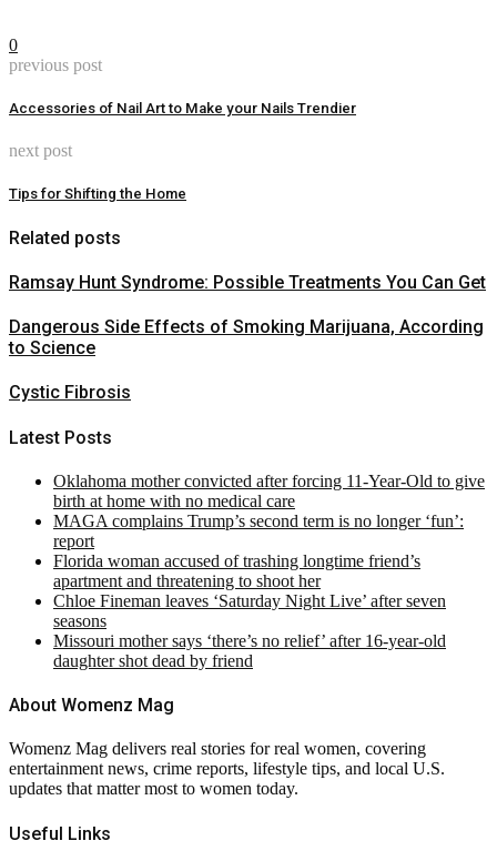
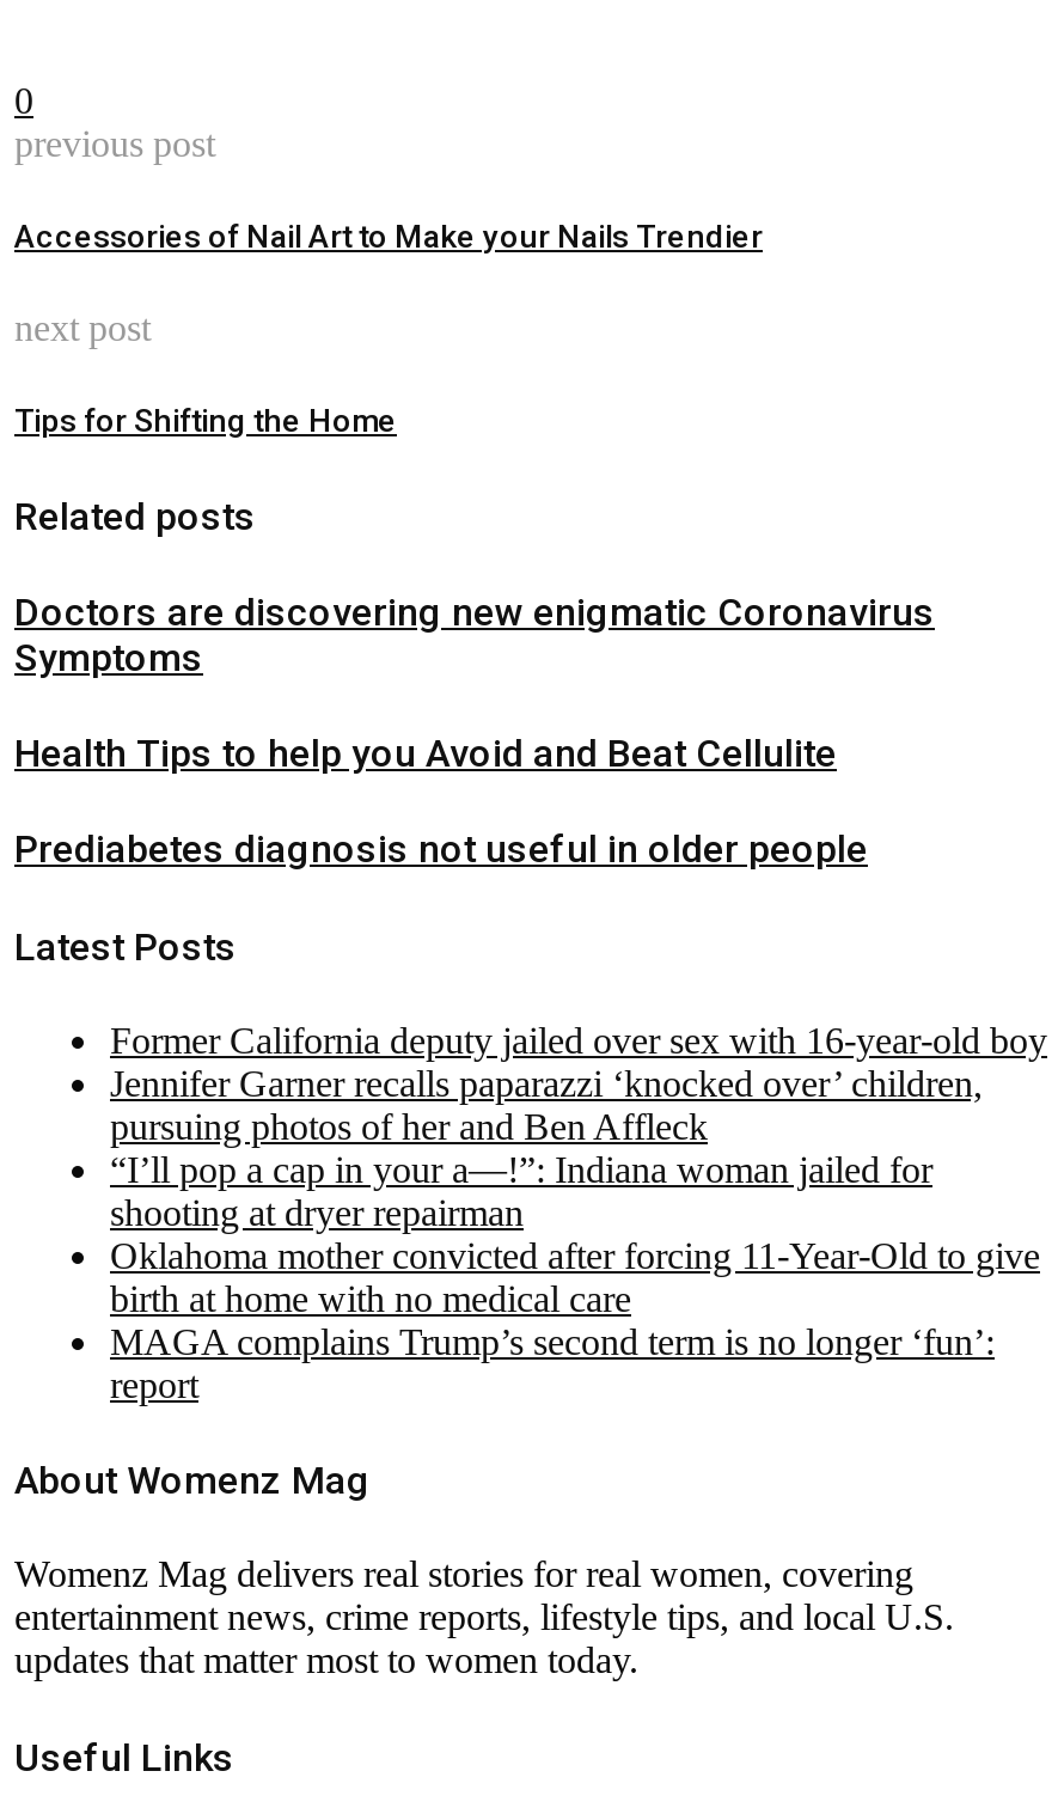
- Ramsay Hunt Syndrome: Possible Treatments You Can Get
+ Doctors are discovering new enigmatic Coronavirus
+ Symptoms

- Dangerous Side Effects of Smoking Marijuana, According
- to Science
+ Health Tips to help you Avoid and Beat Cellulite

- Cystic Fibrosis
+ Prediabetes diagnosis not useful in older people

+ Former California deputy jailed over sex with 16-year-old boy
+ Jennifer Garner recalls paparazzi ‘knocked over’ children,
+ pursuing photos of her and Ben Affleck
+ “I’ll pop a cap in your a—!”: Indiana woman jailed for
+ shooting at dryer repairman

moved down: Oklahoma mother convicted after forcing 11-Year-Old to give | birth at home with no medical care | MAGA complains Trump’s second term is no longer ‘fun’: | report

- Florida woman accused of trashing longtime friend’s
- apartment and threatening to shoot her
- Chloe Fineman leaves ‘Saturday Night Live’ after seven
- seasons
- Missouri mother says ‘there’s no relief’ after 16-year-old
- daughter shot dead by friend
